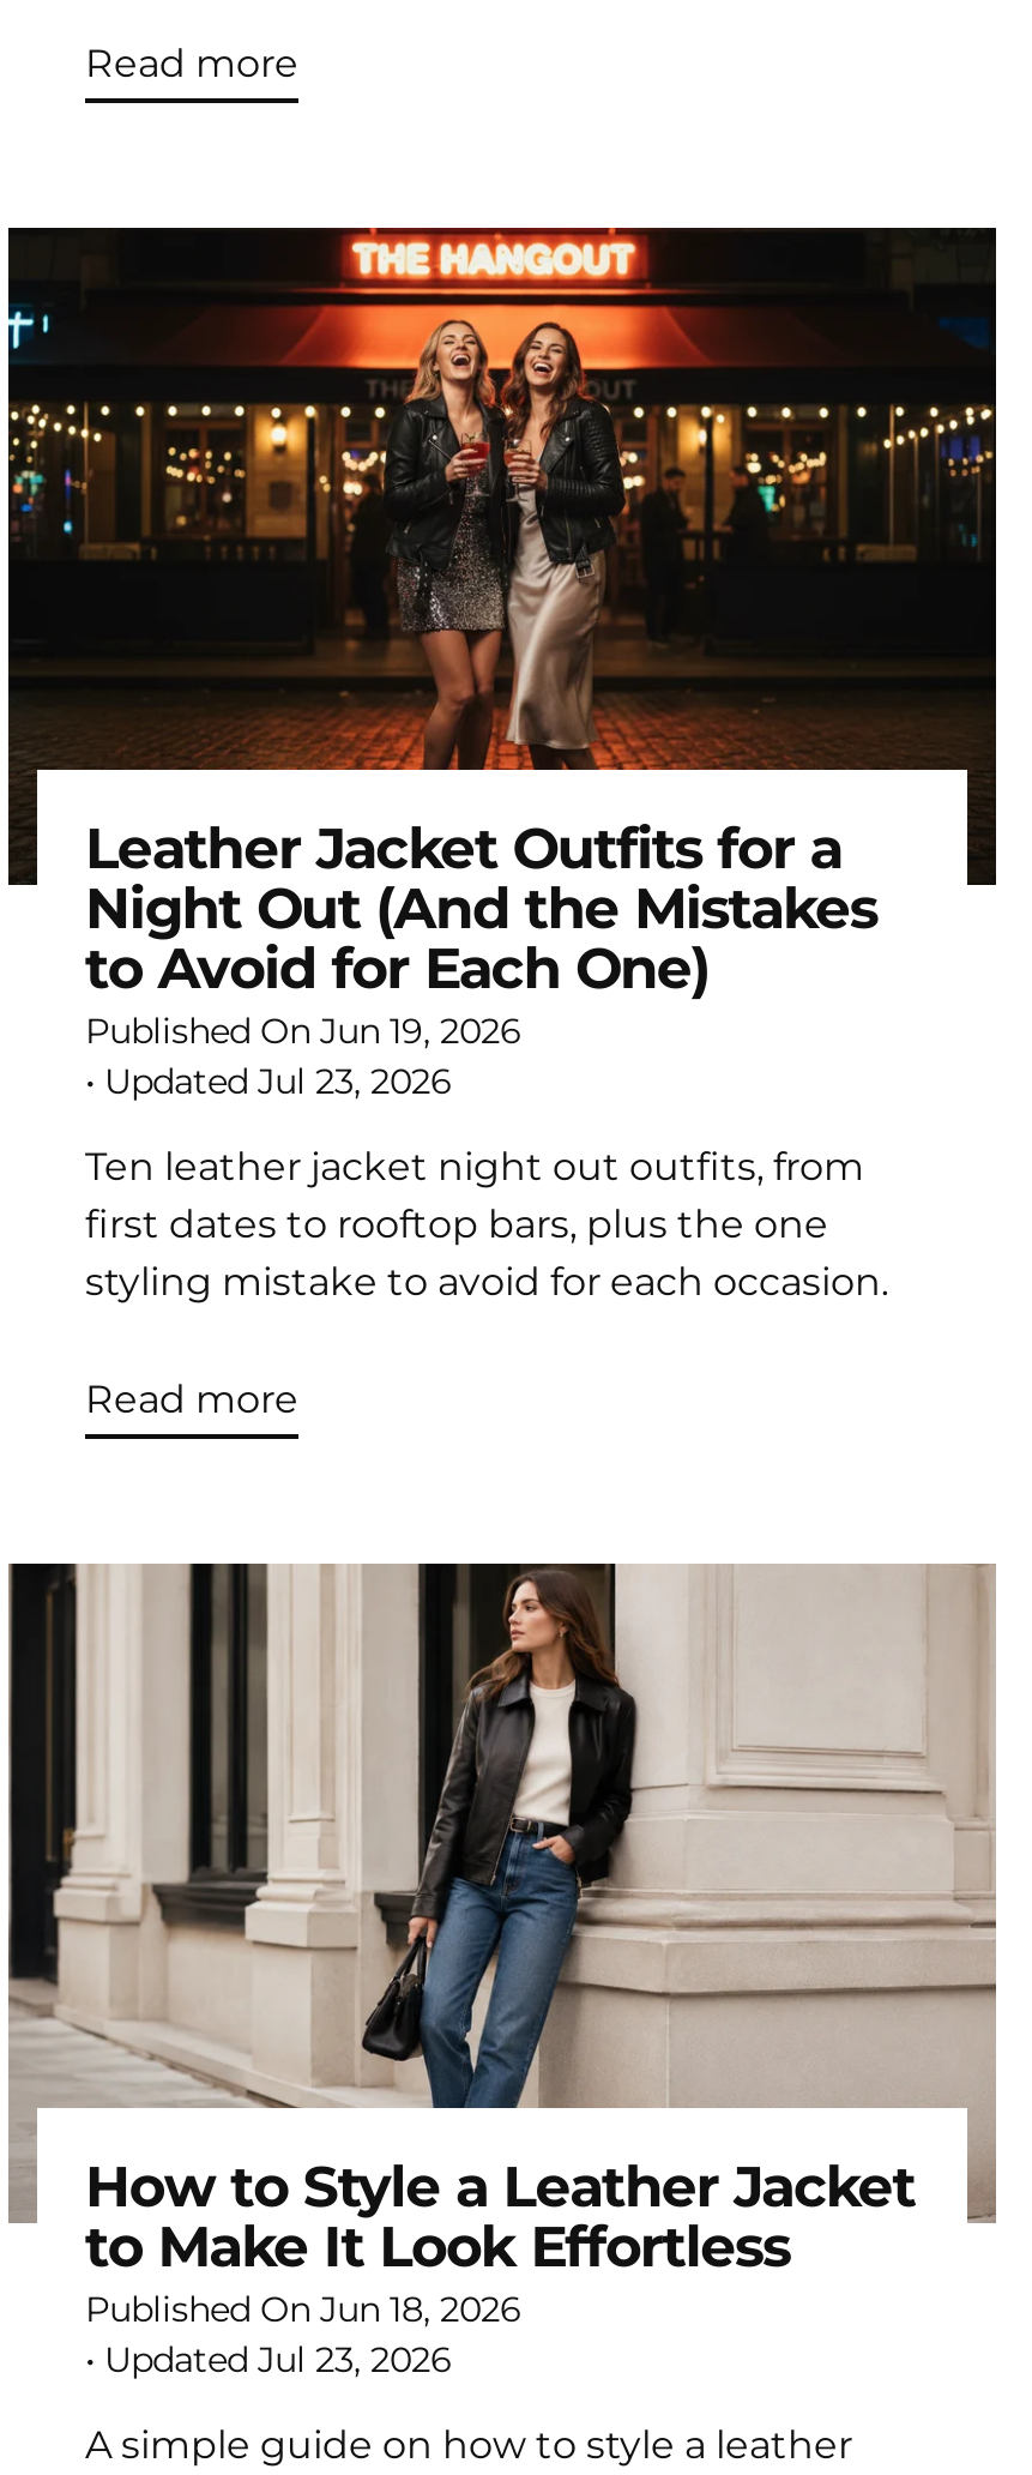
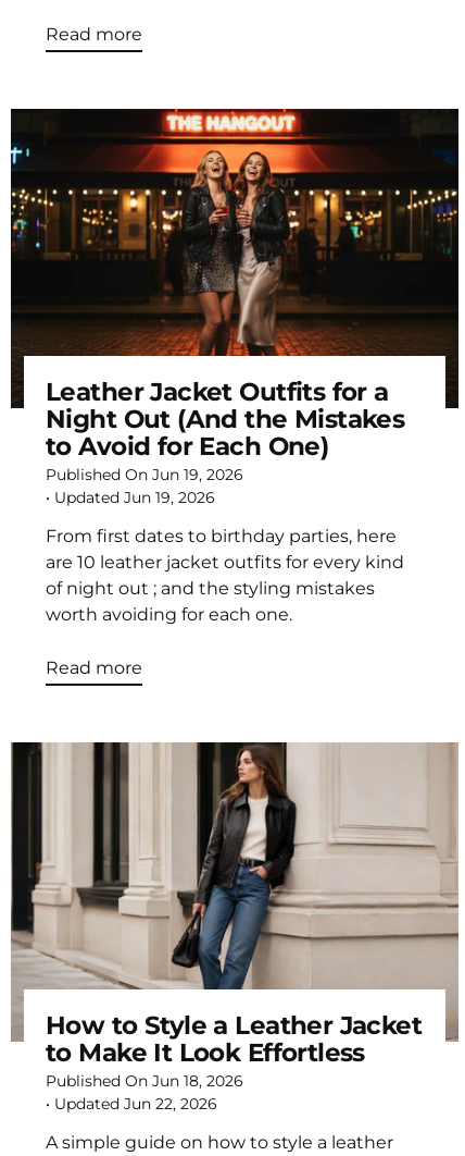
- • Updated Jul 23, 2026
+ • Updated Jun 19, 2026

- Ten leather jacket night out outfits, from
- first dates to rooftop bars, plus the one
- styling mistake to avoid for each occasion.
+ From first dates to birthday parties, here
+ are 10 leather jacket outfits for every kind
+ of night out ; and the styling mistakes
+ worth avoiding for each one.

- • Updated Jul 23, 2026
+ • Updated Jun 22, 2026
